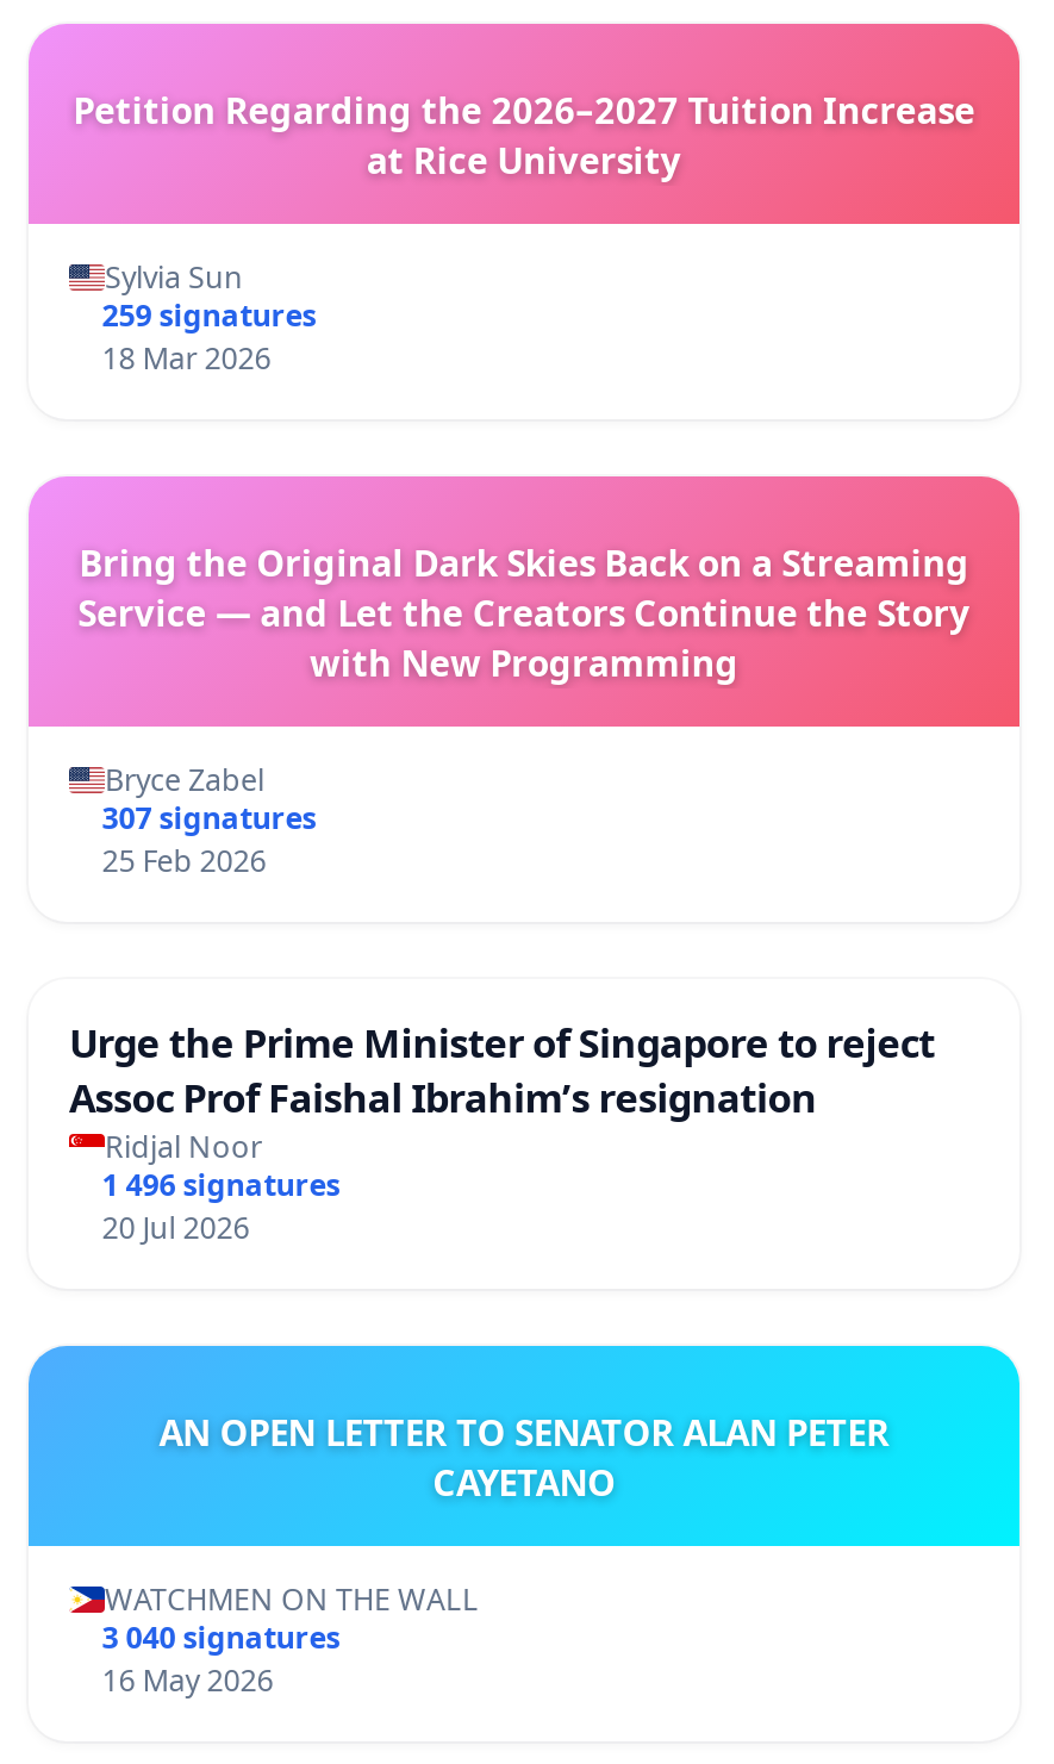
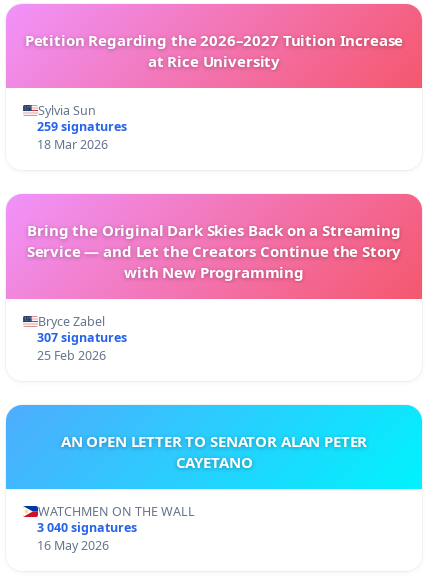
- Urge the Prime Minister of Singapore to reject
- Assoc Prof Faishal Ibrahim’s resignation
- Ridjal Noor
- 1 496 signatures
- 20 Jul 2026
